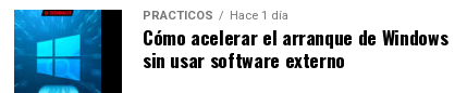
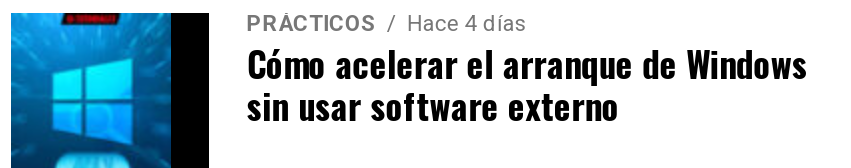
- PRÁCTICOS Hace 1 día
+ PRÁCTICOS Hace 4 días
